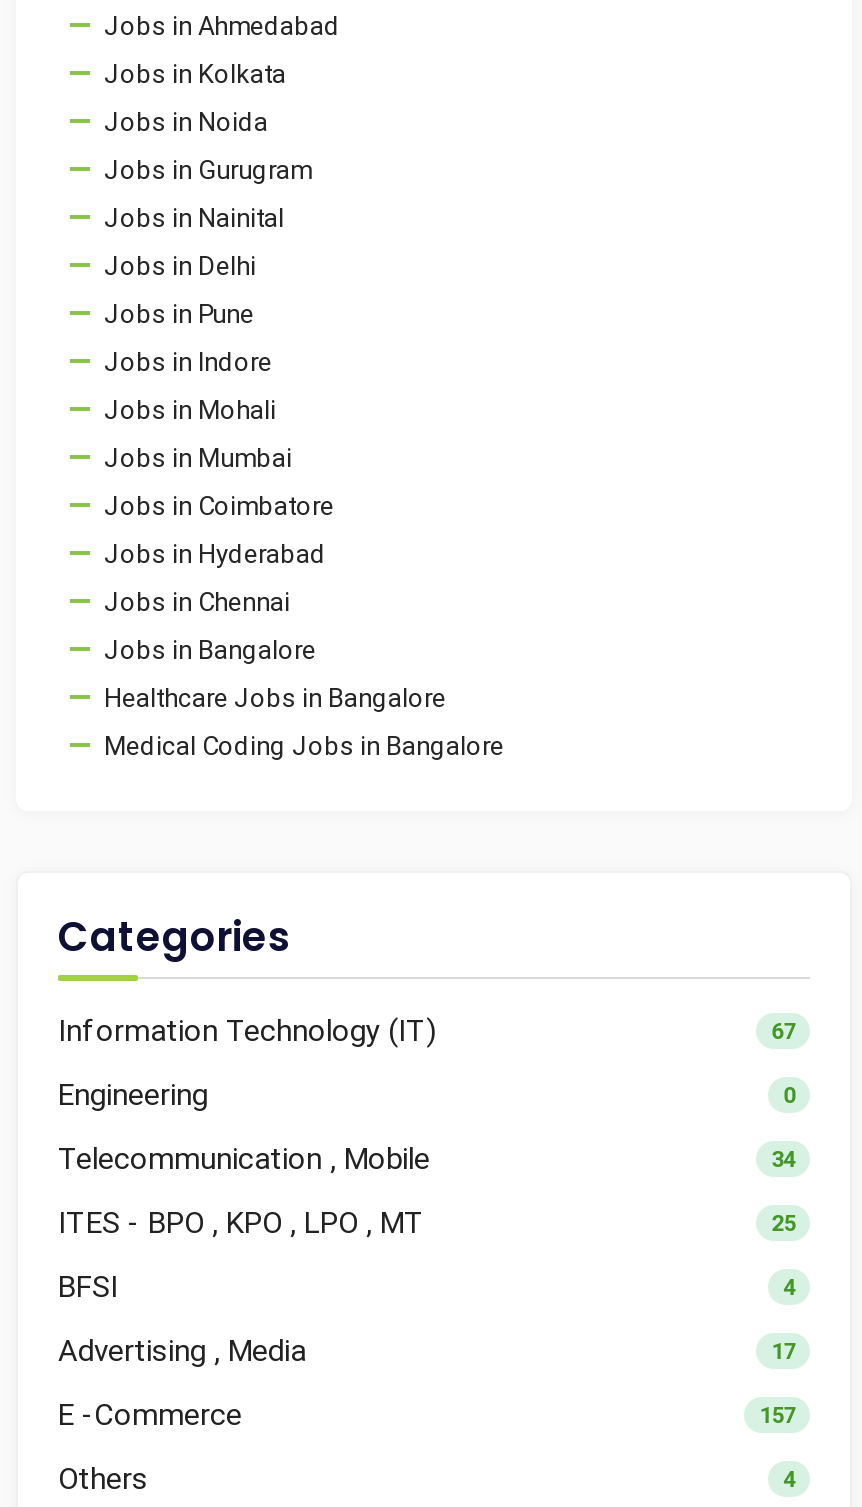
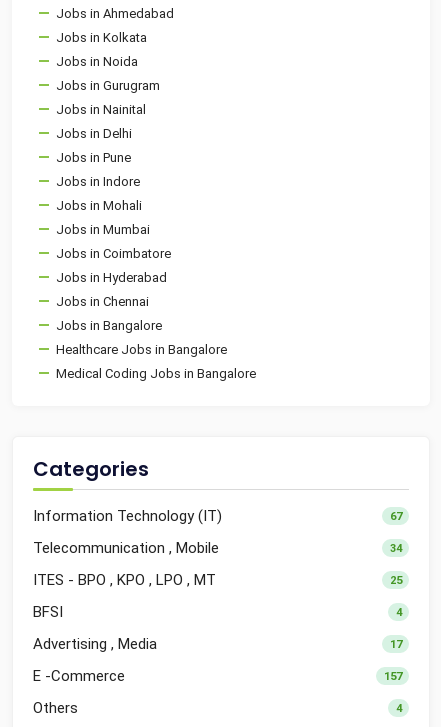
- Engineering
- 0
